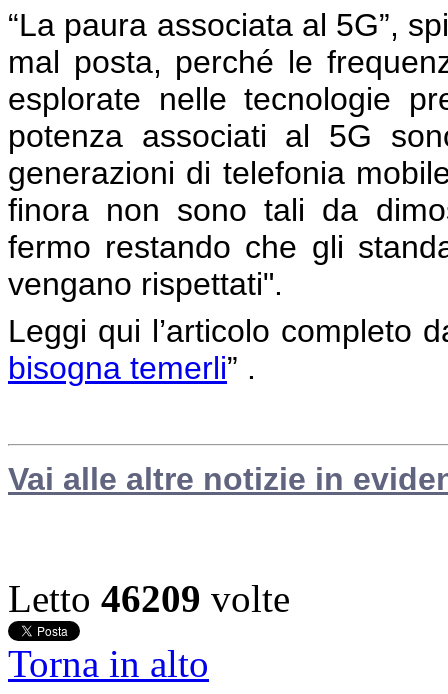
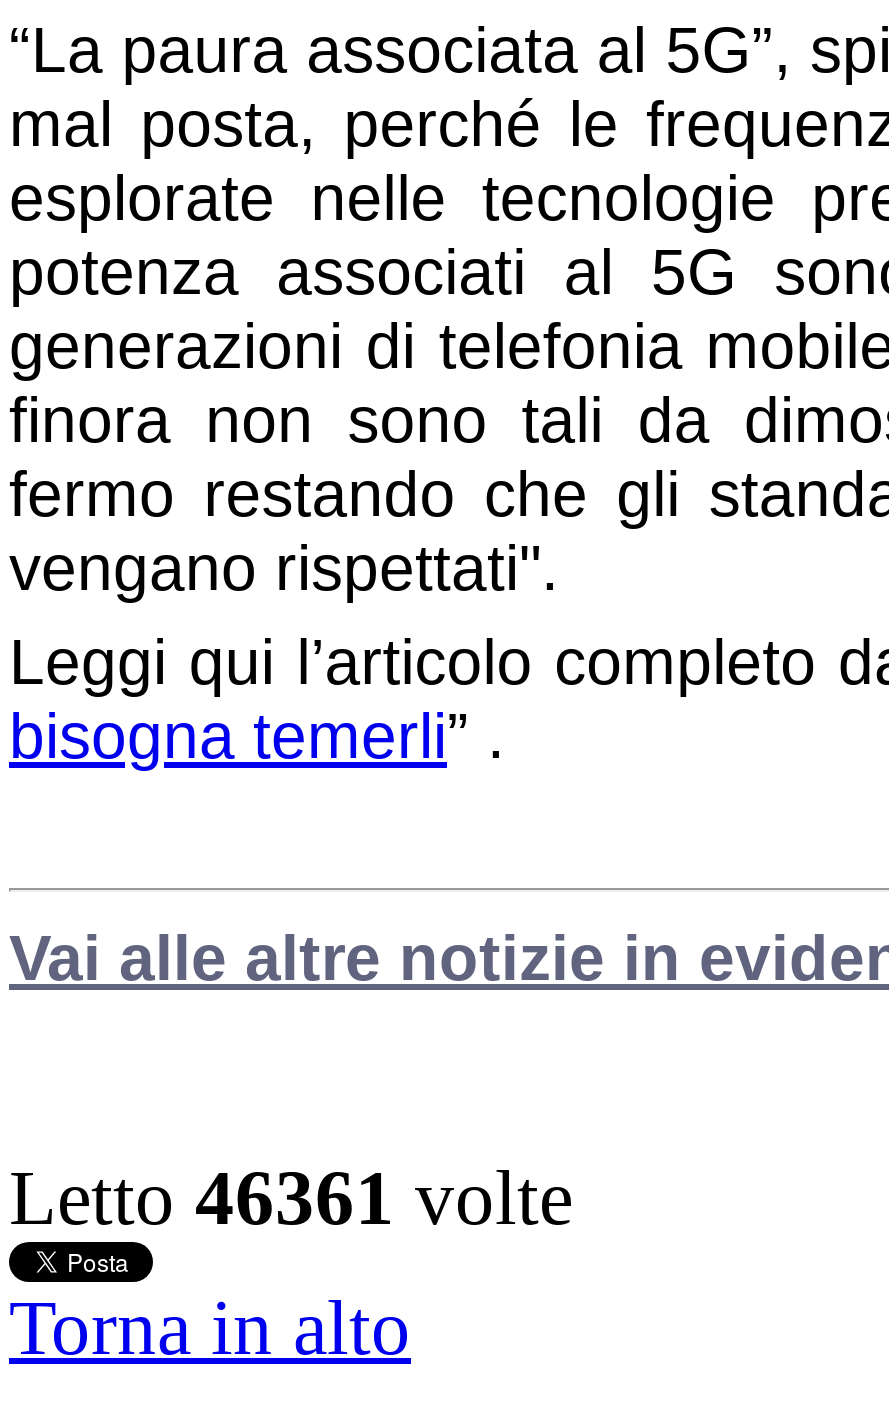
- Letto 46209 volte
+ Letto 46361 volte
